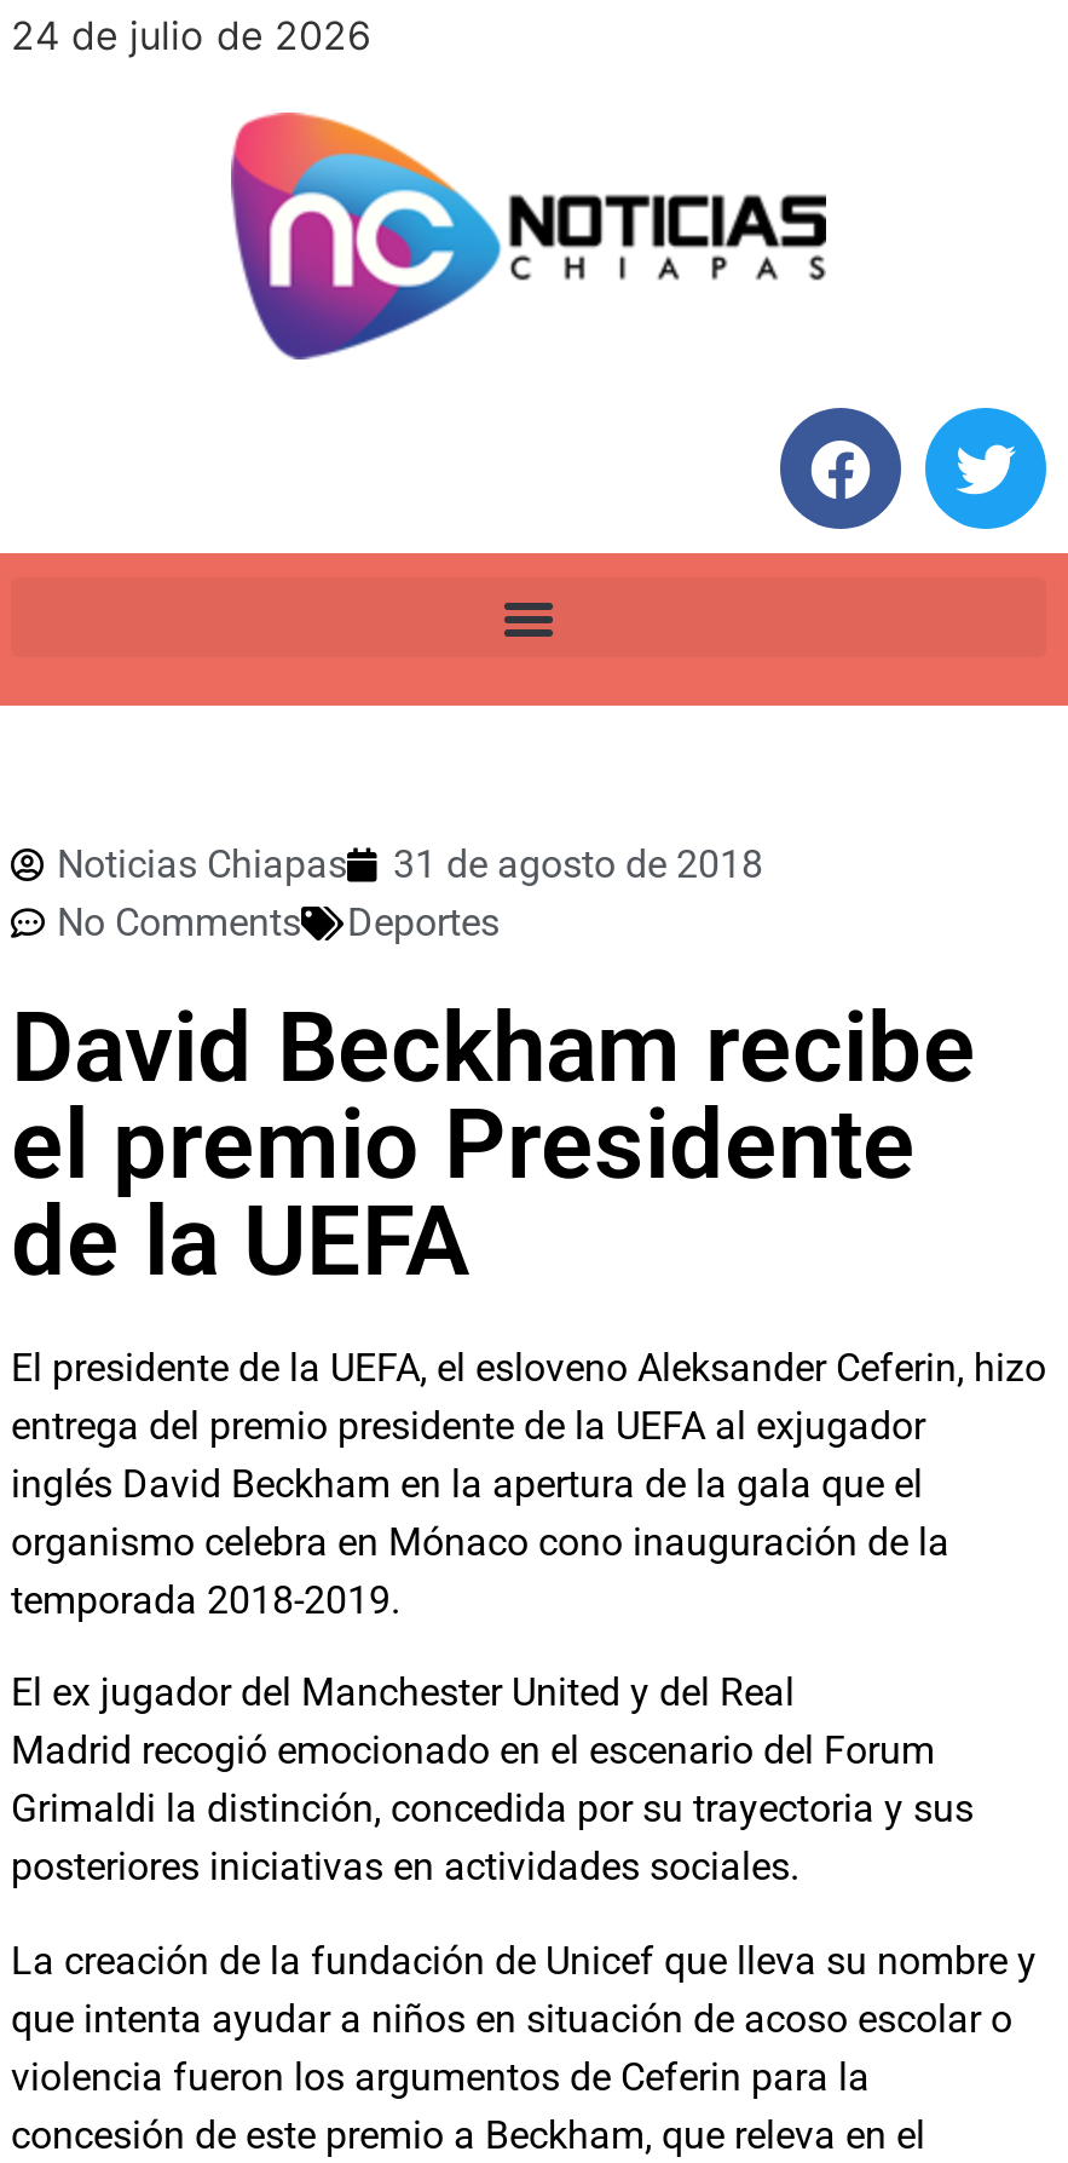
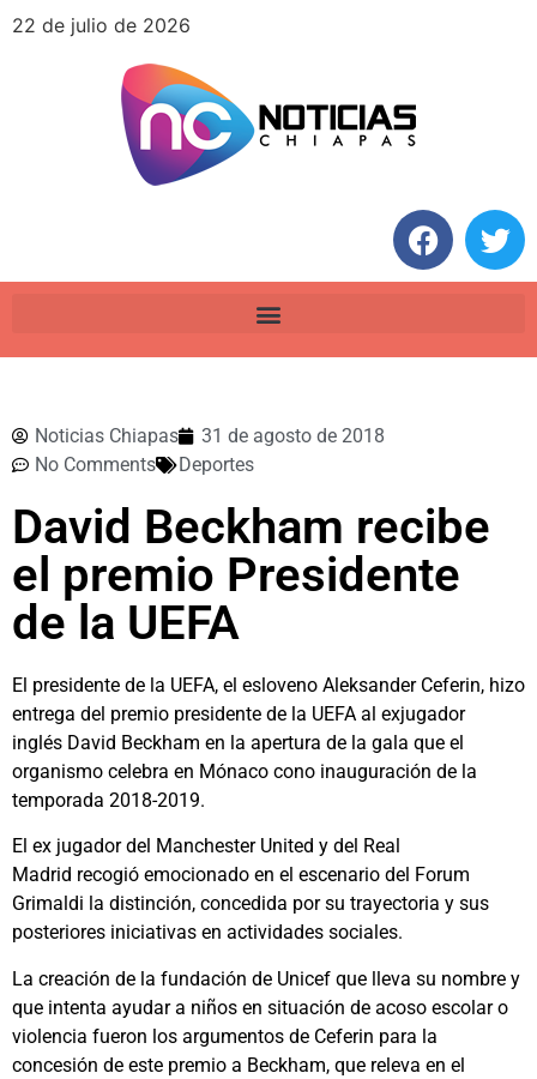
- 24 de julio de 2026
+ 22 de julio de 2026
